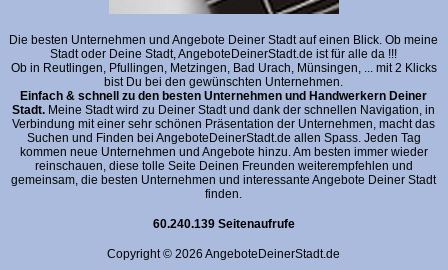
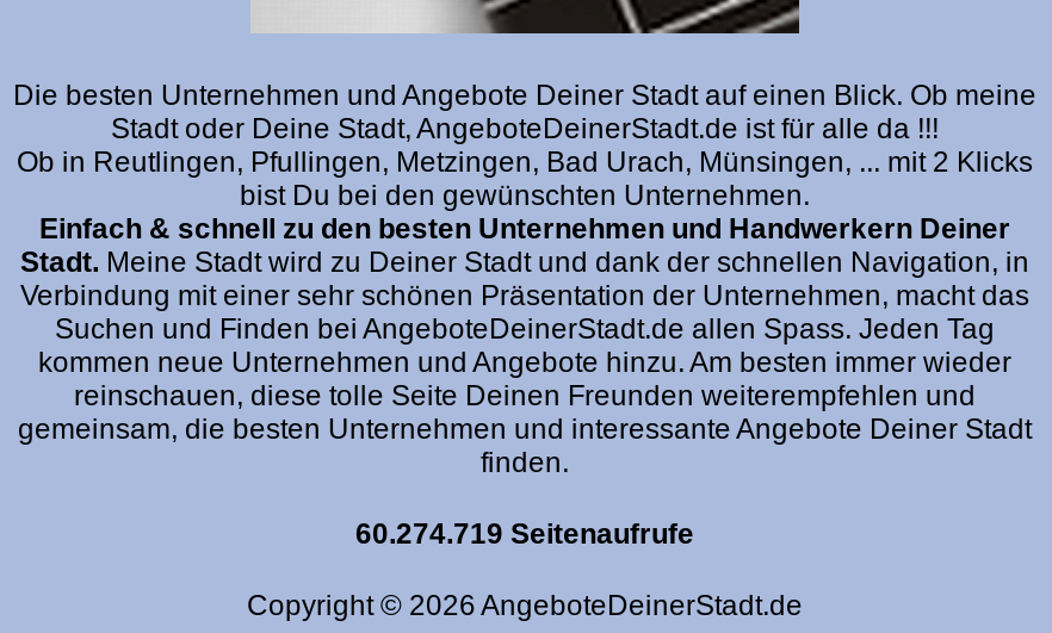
- 60.240.139 Seitenaufrufe
+ 60.274.719 Seitenaufrufe
